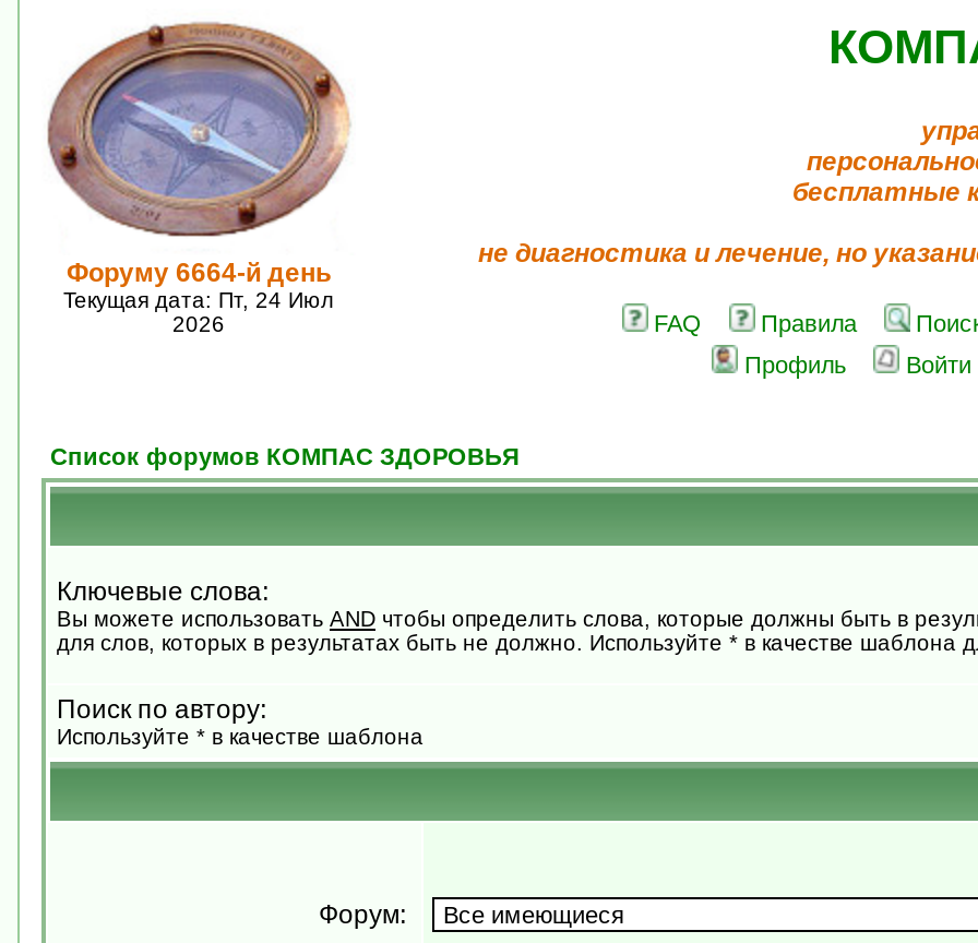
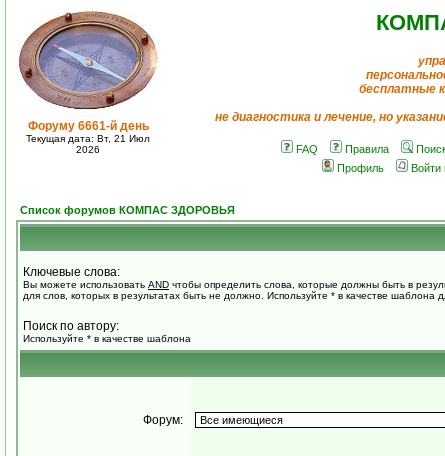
- Форуму 6664-й день
+ Форуму 6661-й день

- Текущая дата: Пт, 24 Июл
+ Текущая дата: Вт, 21 Июл
